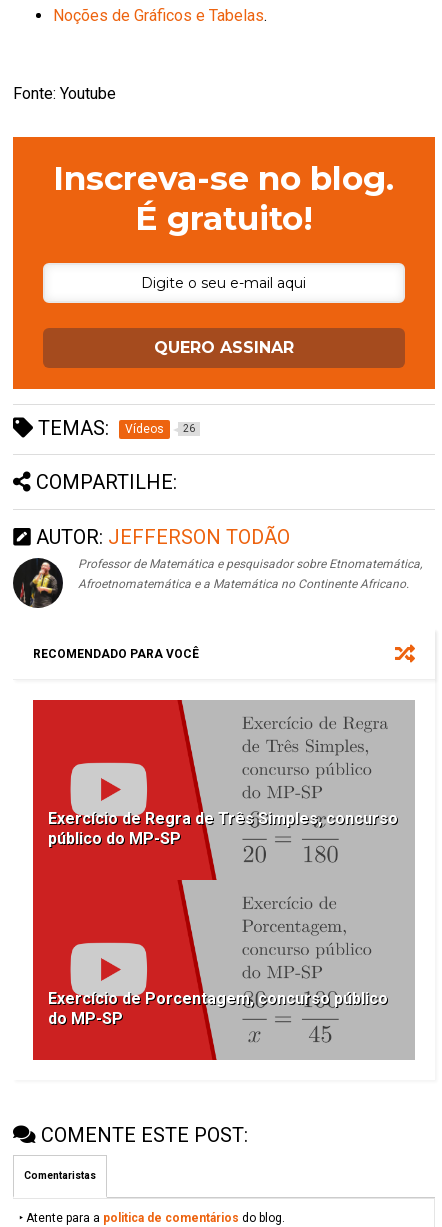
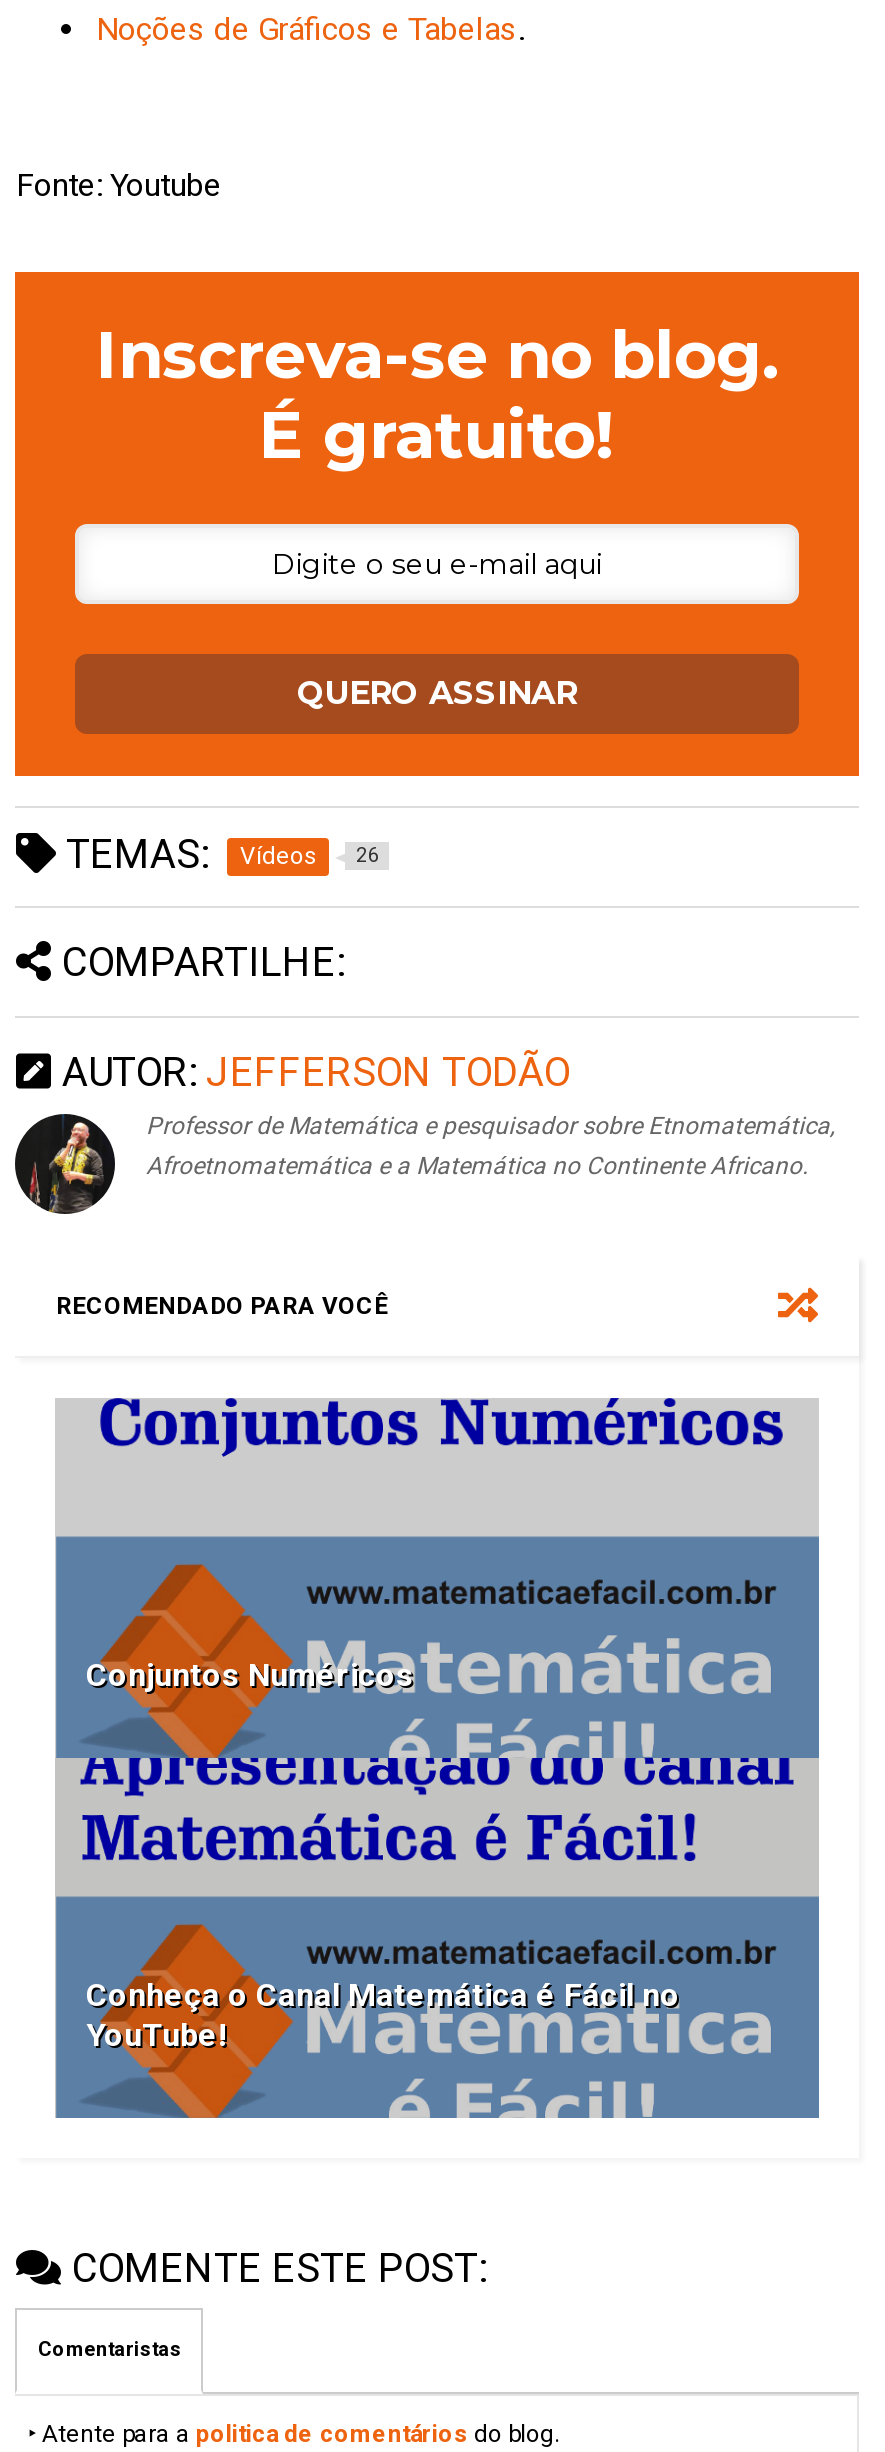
- [image]
- Exercício de Regra de Três Simples, concurso
- público do MP-SP
+ [image]
+ Conjuntos Numéricos

- Exercício de Porcentagem, concurso público
- do MP-SP
+ Conheça o Canal Matemática é Fácil no
+ YouTube!
